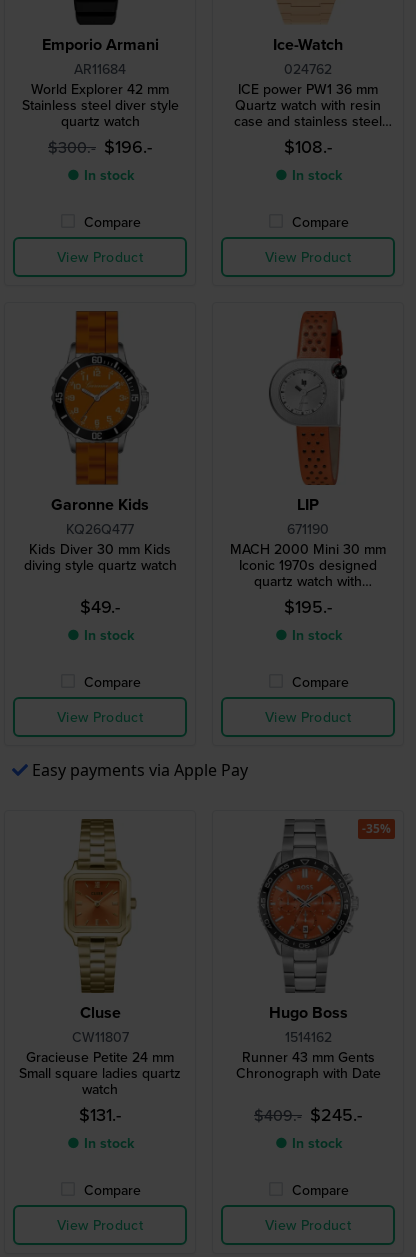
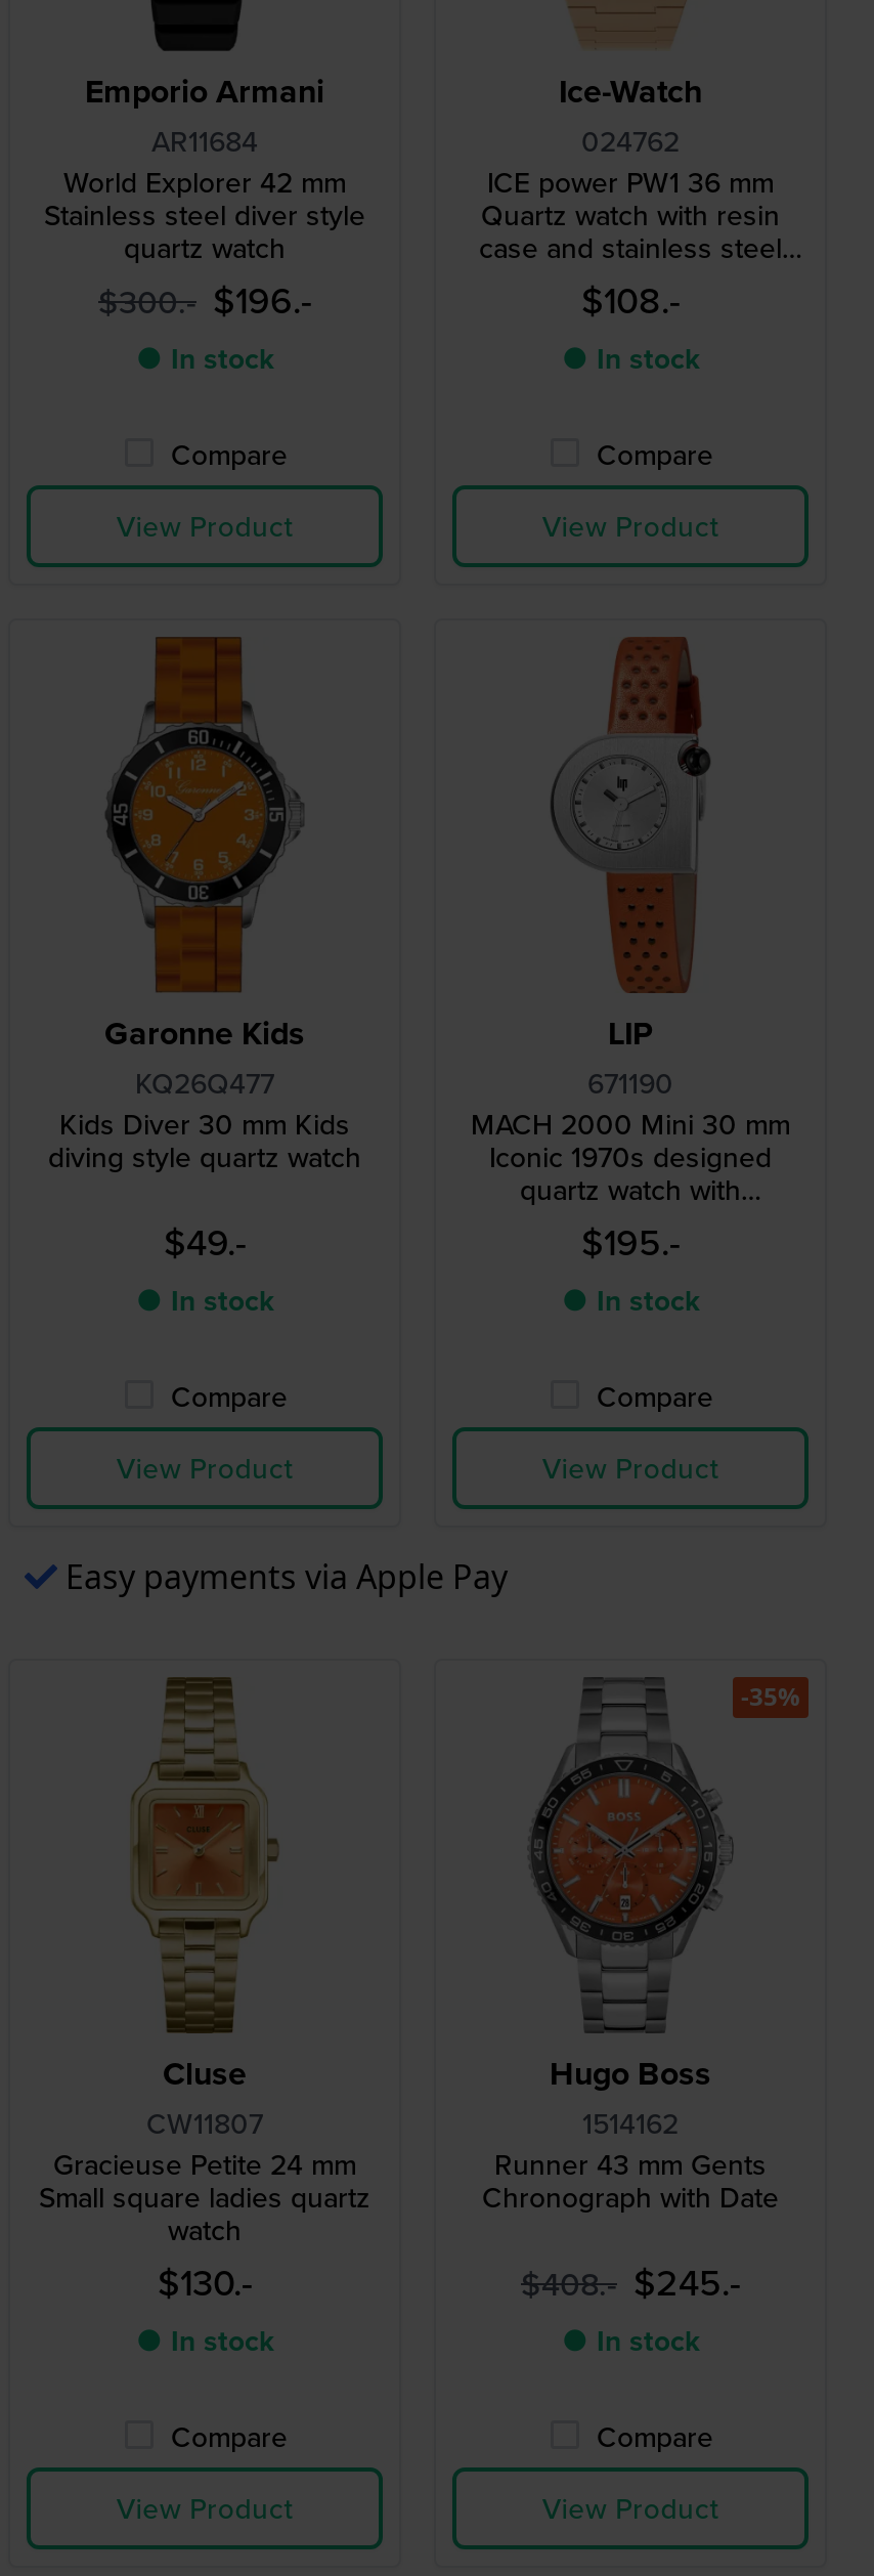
- $131.-
+ $130.-

- $409.- $245.-
+ $408.- $245.-
